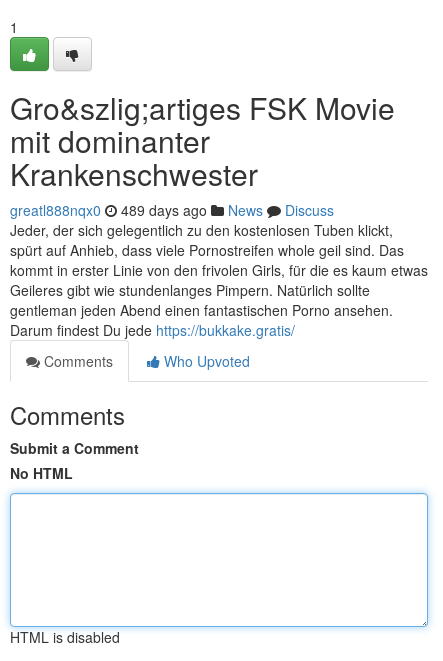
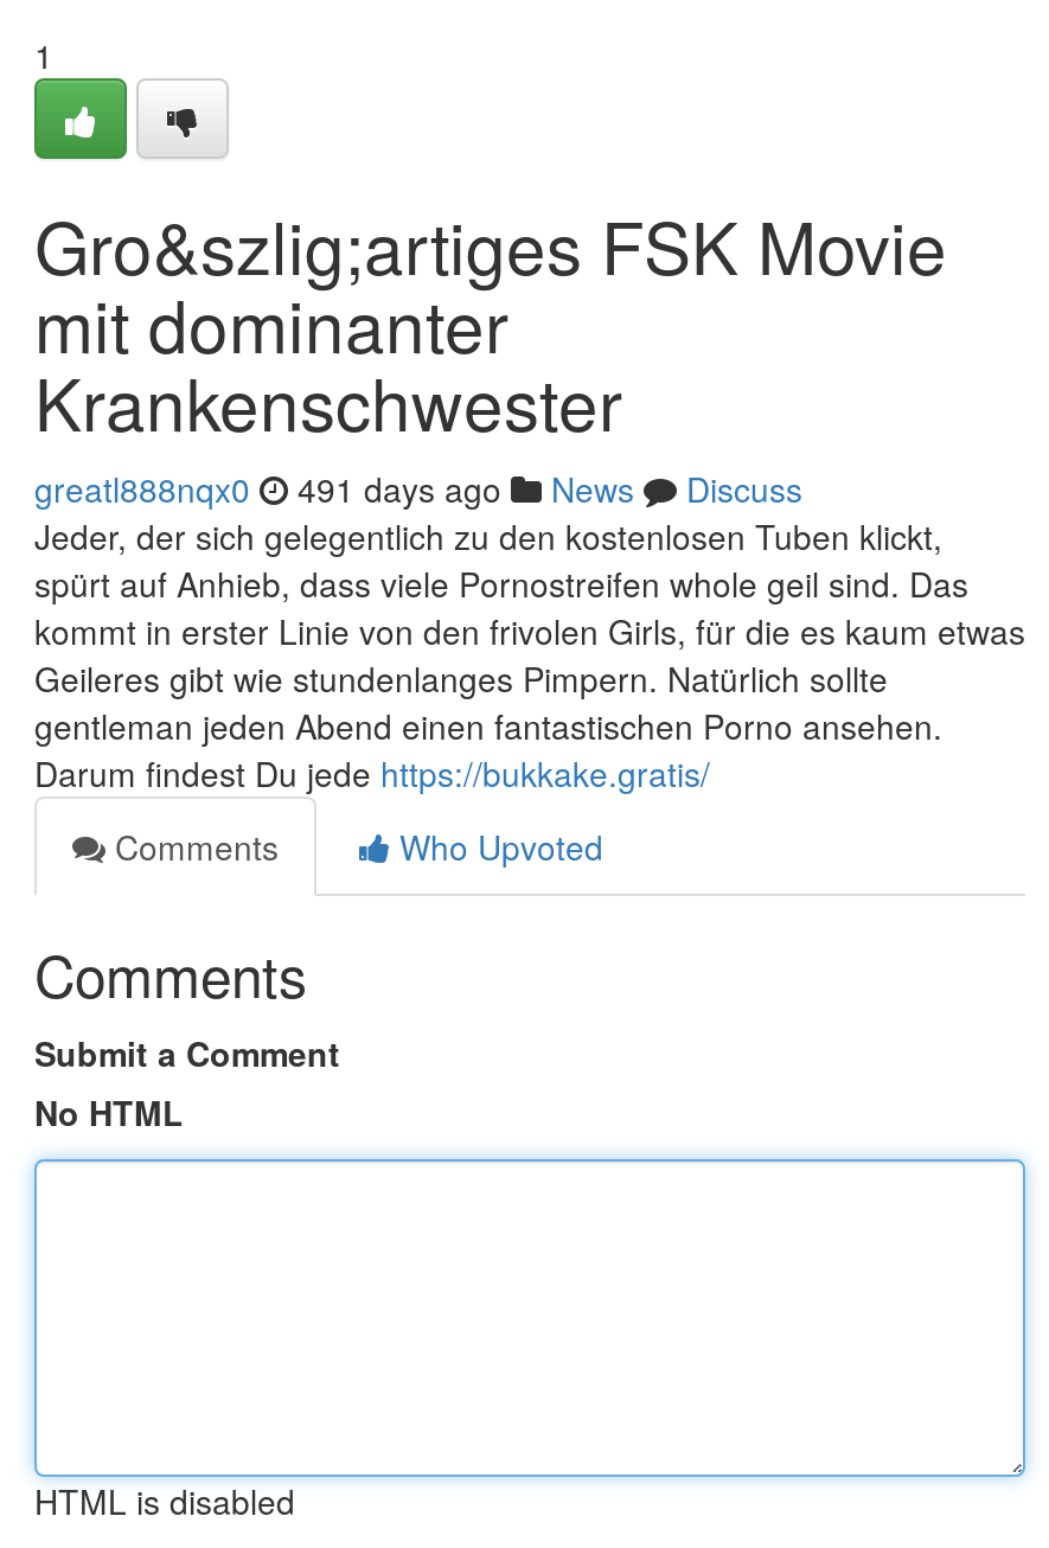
- greatl888nqx0 489 days ago News Discuss
+ greatl888nqx0 491 days ago News Discuss
